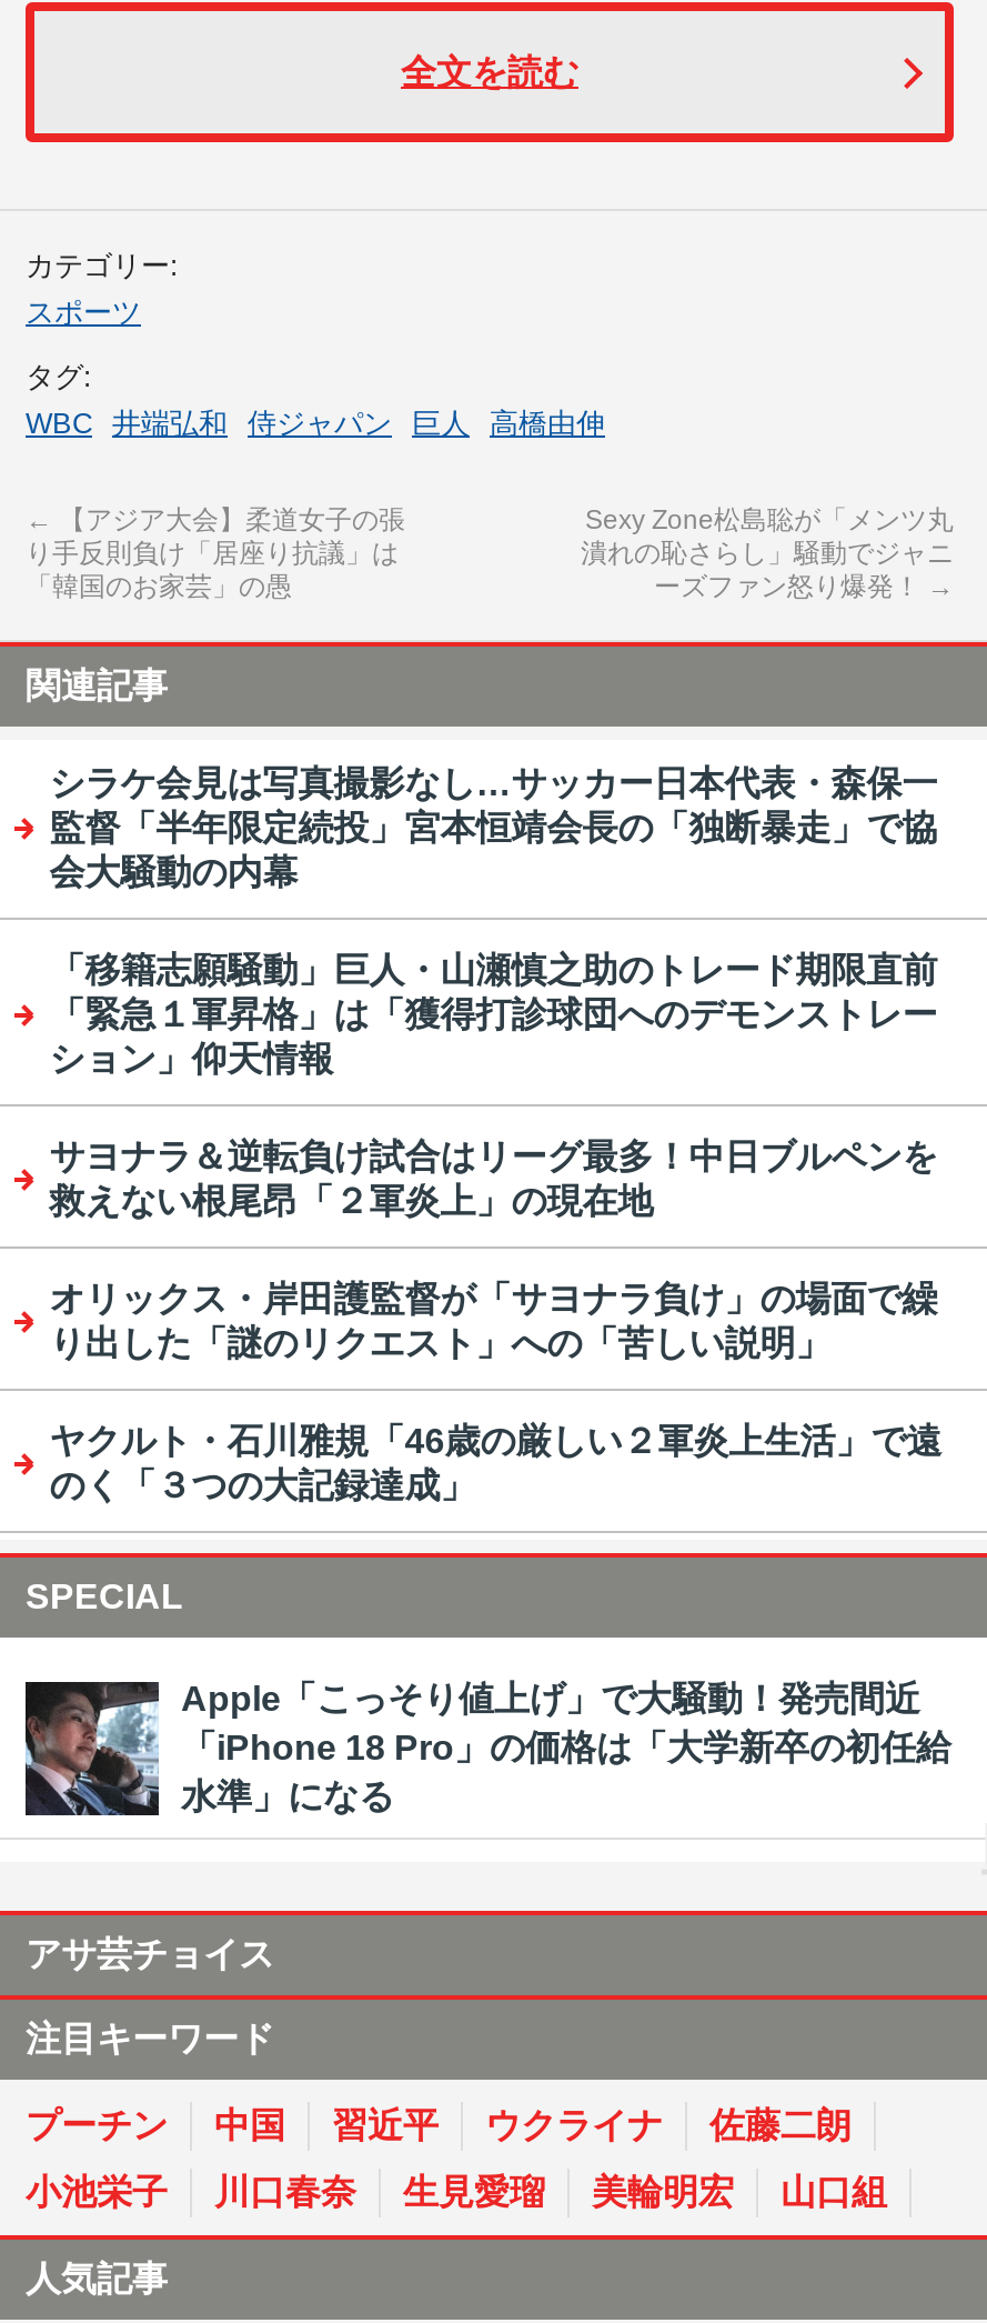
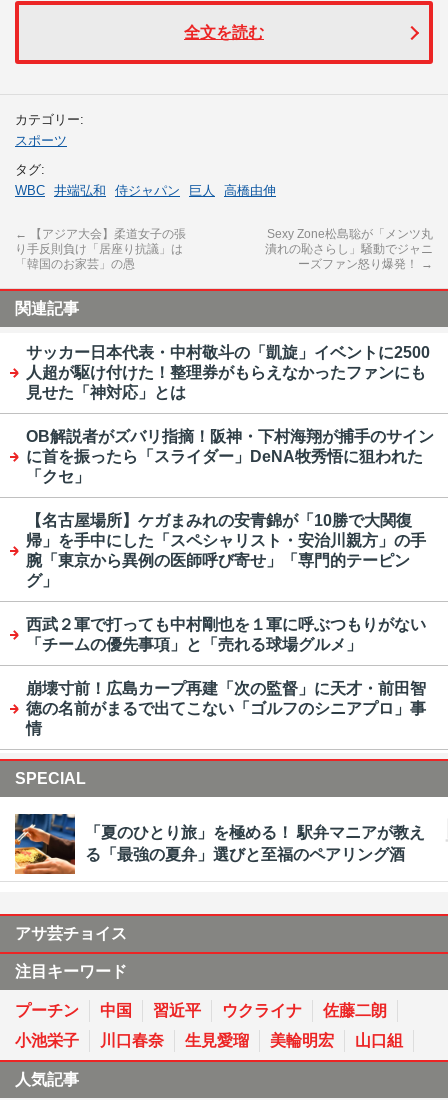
- シラケ会見は写真撮影なし…サッカー日本代表・森保一
- 監督「半年限定続投」宮本恒靖会長の「独断暴走」で協
- 会大騒動の内幕
+ サッカー日本代表・中村敬斗の「凱旋」イベントに2500
+ 人超が駆け付けた！整理券がもらえなかったファンにも
+ 見せた「神対応」とは

- 「移籍志願騒動」巨人・山瀬慎之助のトレード期限直前
- 「緊急１軍昇格」は「獲得打診球団へのデモンストレー
- ション」仰天情報
+ OB解説者がズバリ指摘！阪神・下村海翔が捕手のサイン
+ に首を振ったら「スライダー」DeNA牧秀悟に狙われた
+ 「クセ」

- サヨナラ＆逆転負け試合はリーグ最多！中日ブルペンを
- 救えない根尾昂「２軍炎上」の現在地
+ 【名古屋場所】ケガまみれの安青錦が「10勝で大関復
+ 帰」を手中にした「スペシャリスト・安治川親方」の手
+ 腕「東京から異例の医師呼び寄せ」「専門的テーピン
+ グ」

- オリックス・岸田護監督が「サヨナラ負け」の場面で繰
- り出した「謎のリクエスト」への「苦しい説明」
+ 西武２軍で打っても中村剛也を１軍に呼ぶつもりがない
+ 「チームの優先事項」と「売れる球場グルメ」

- ヤクルト・石川雅規「46歳の厳しい２軍炎上生活」で遠
- のく「３つの大記録達成」
+ 崩壊寸前！広島カープ再建「次の監督」に天才・前田智
+ 徳の名前がまるで出てこない「ゴルフのシニアプロ」事
+ 情

- [image]
- Apple「こっそり値上げ」で大騒動！発売間近
- 「iPhone 18 Pro」の価格は「大学新卒の初任給
- 水準」になる
+ [image]
+ 「夏のひとり旅」を極める！ 駅弁マニアが教え
+ る「最強の夏弁」選びと至福のペアリング酒
